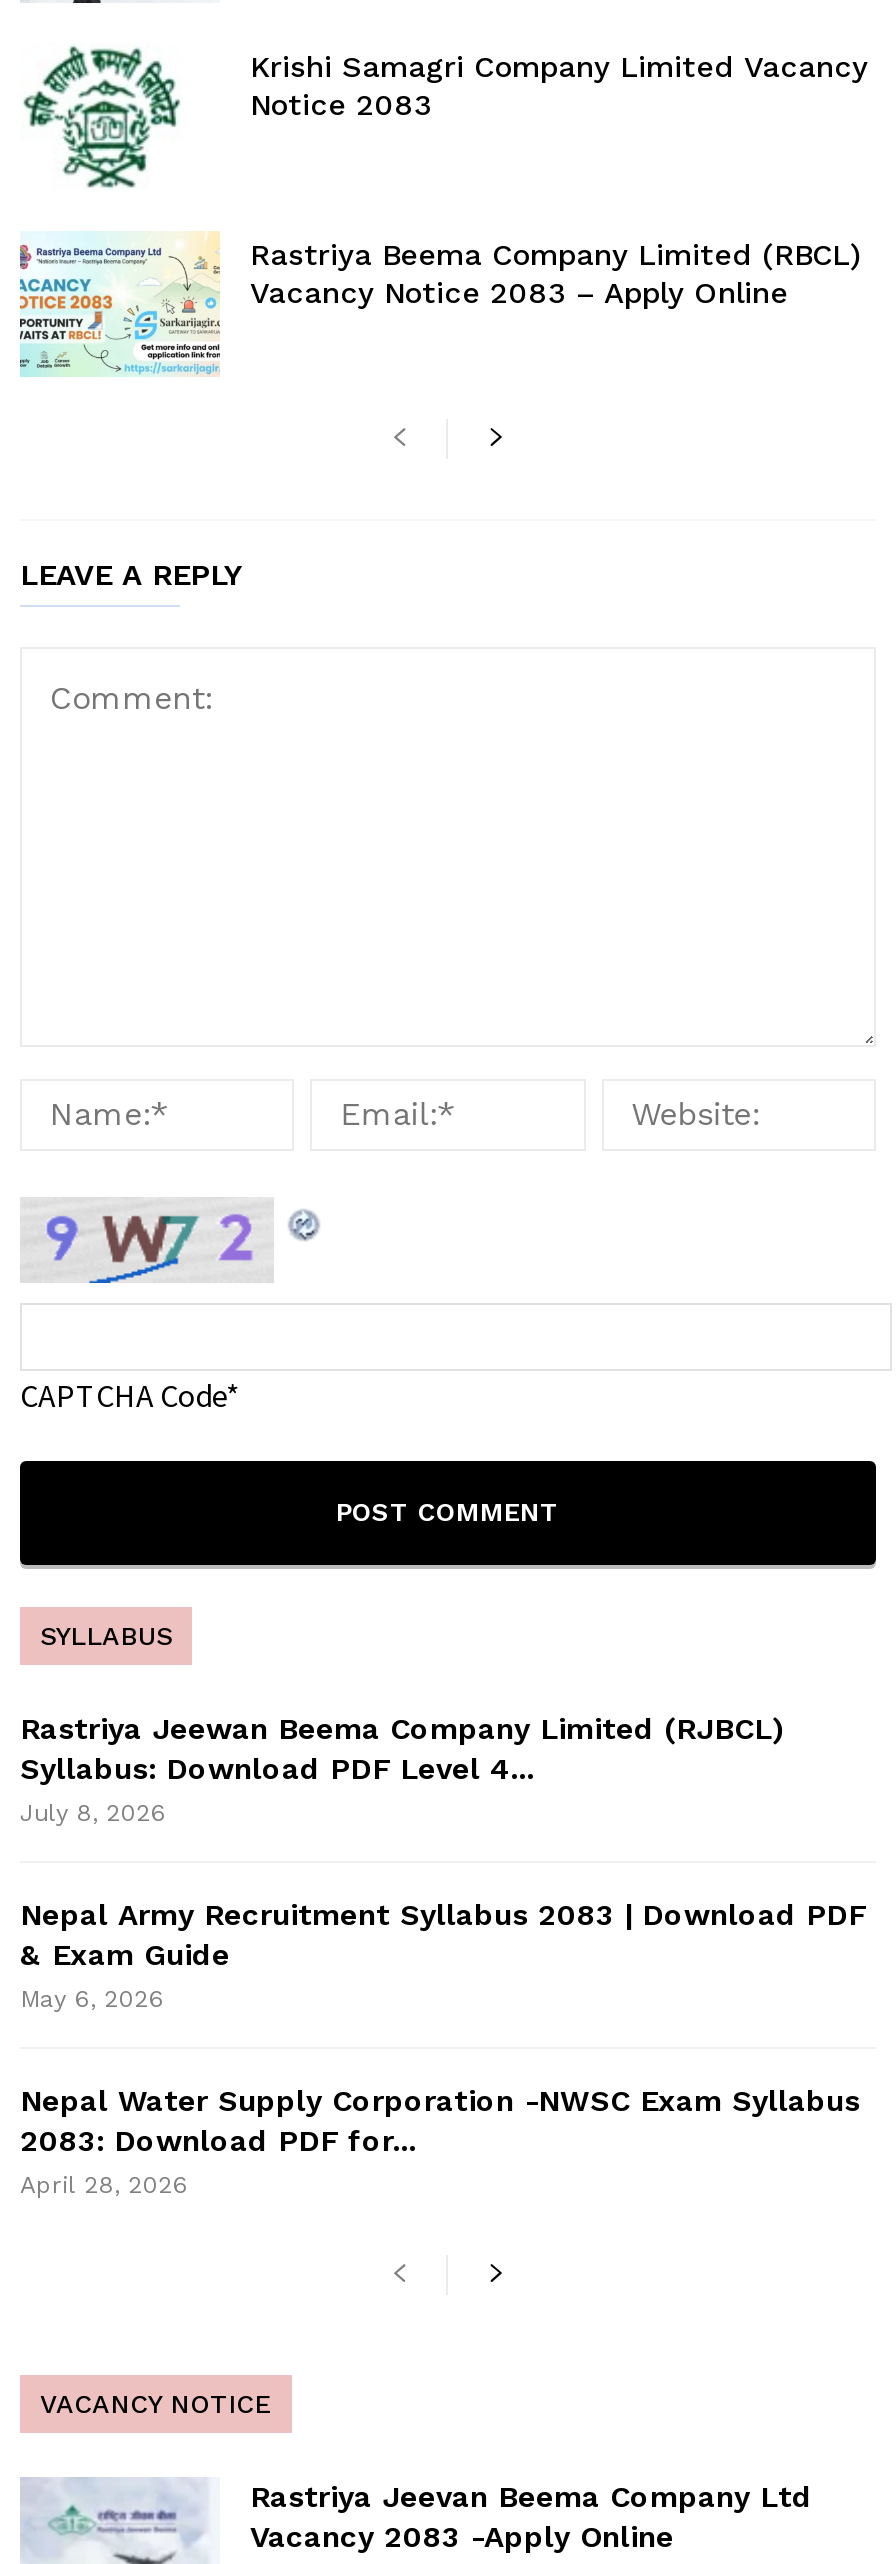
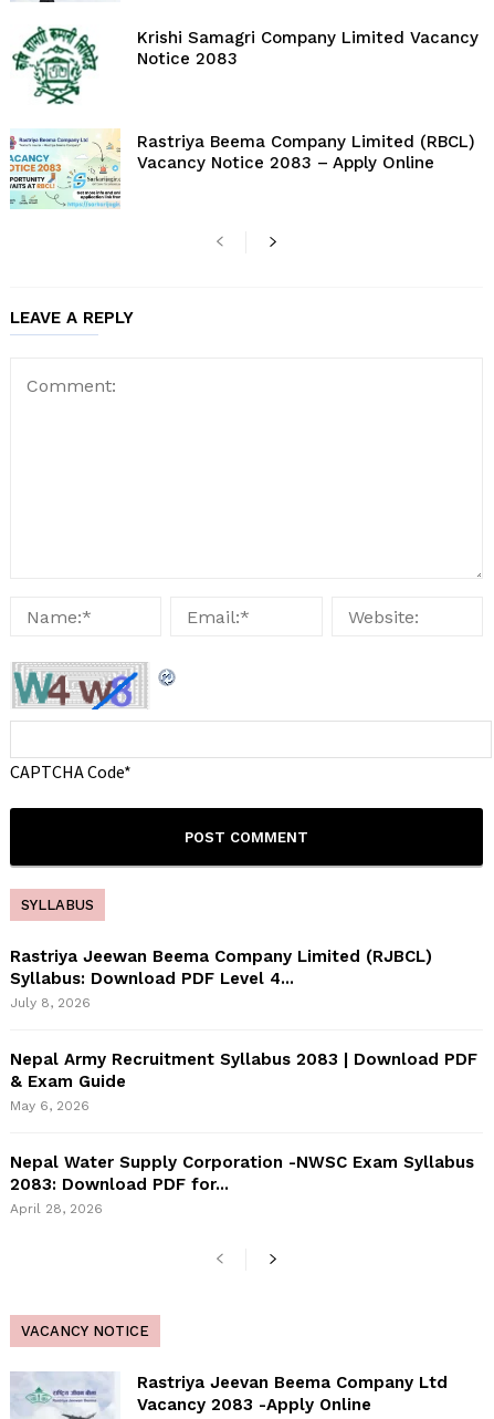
- [image]
+ [image]
